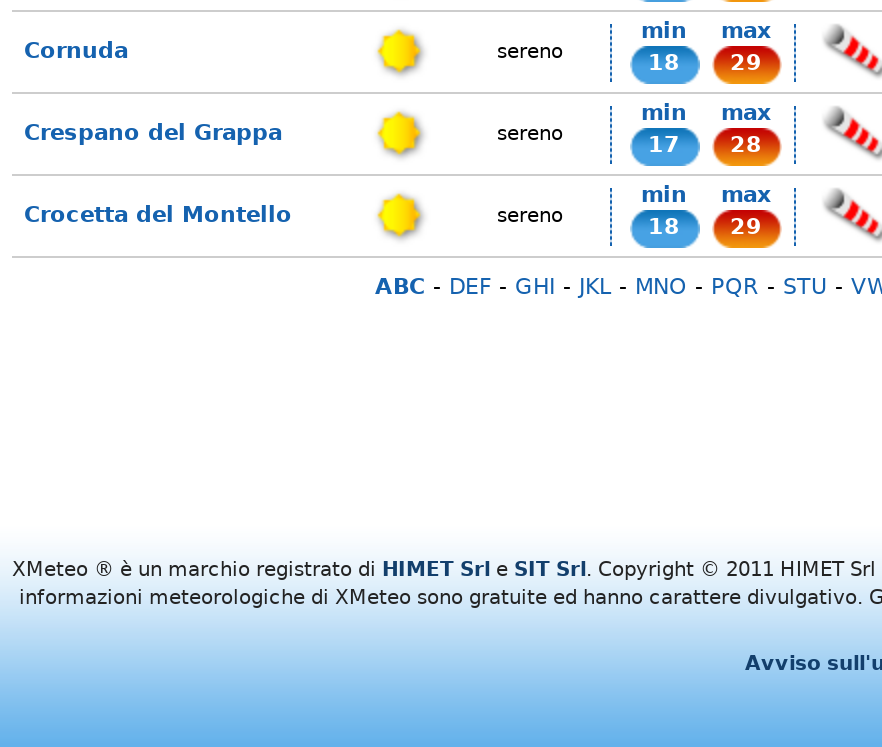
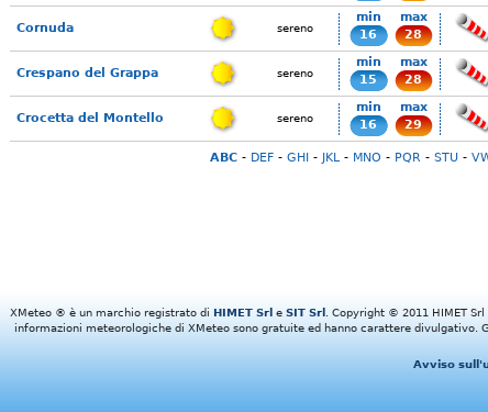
- 18
+ 16

- 29
+ 28

- 17 28
+ 15 28

- 18 29
+ 16 29
